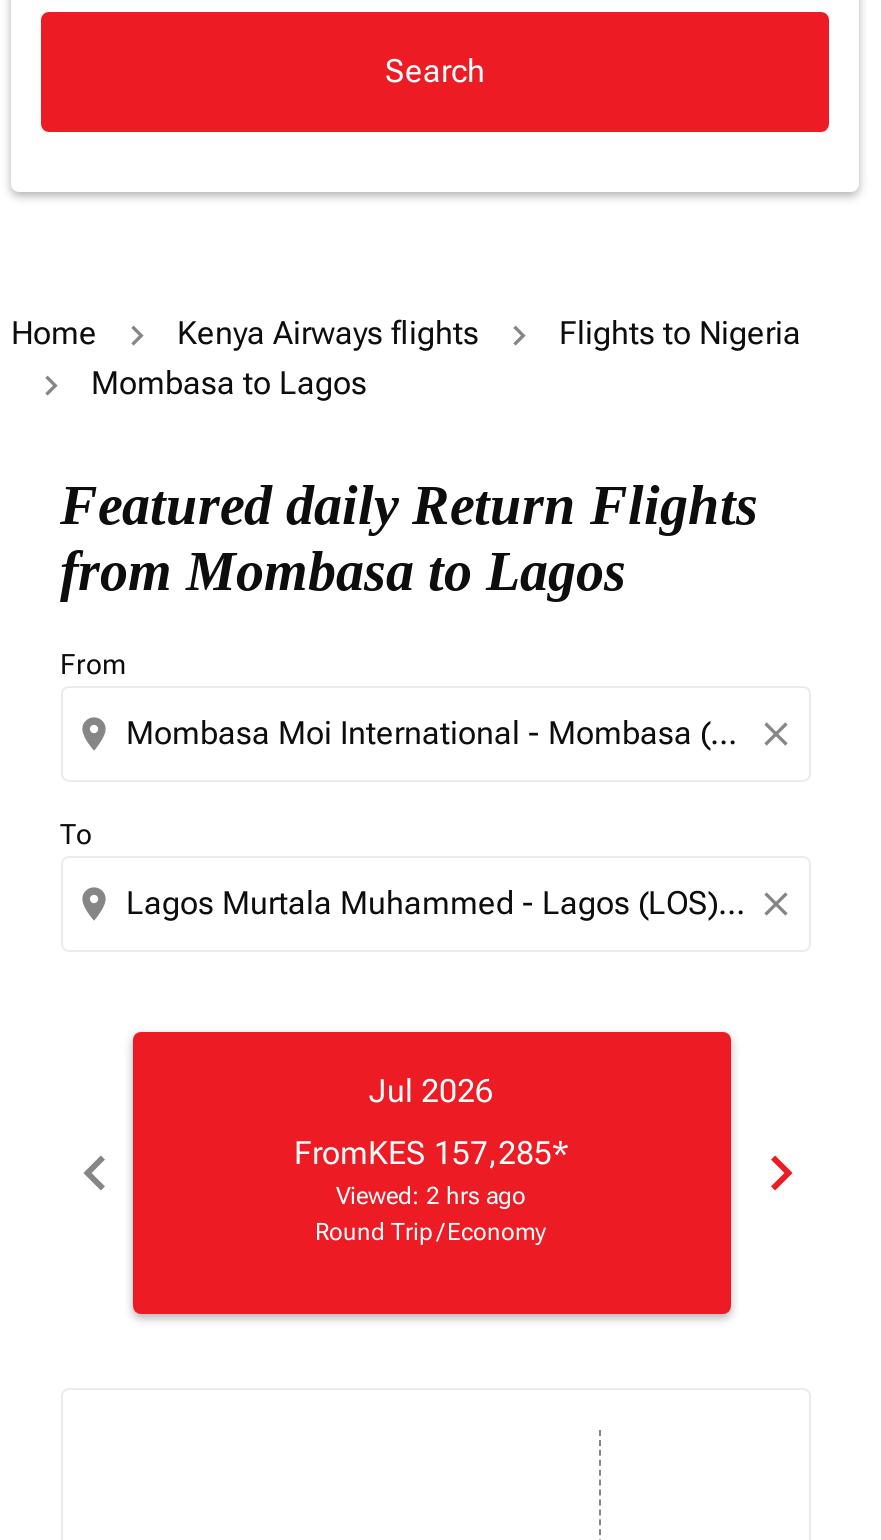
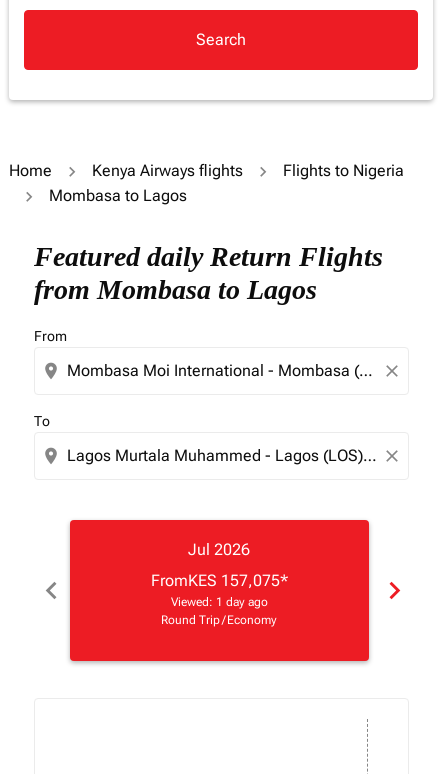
- FromKES 157,285*
+ FromKES 157,075*

- Viewed: 2 hrs ago
+ Viewed: 1 day ago
